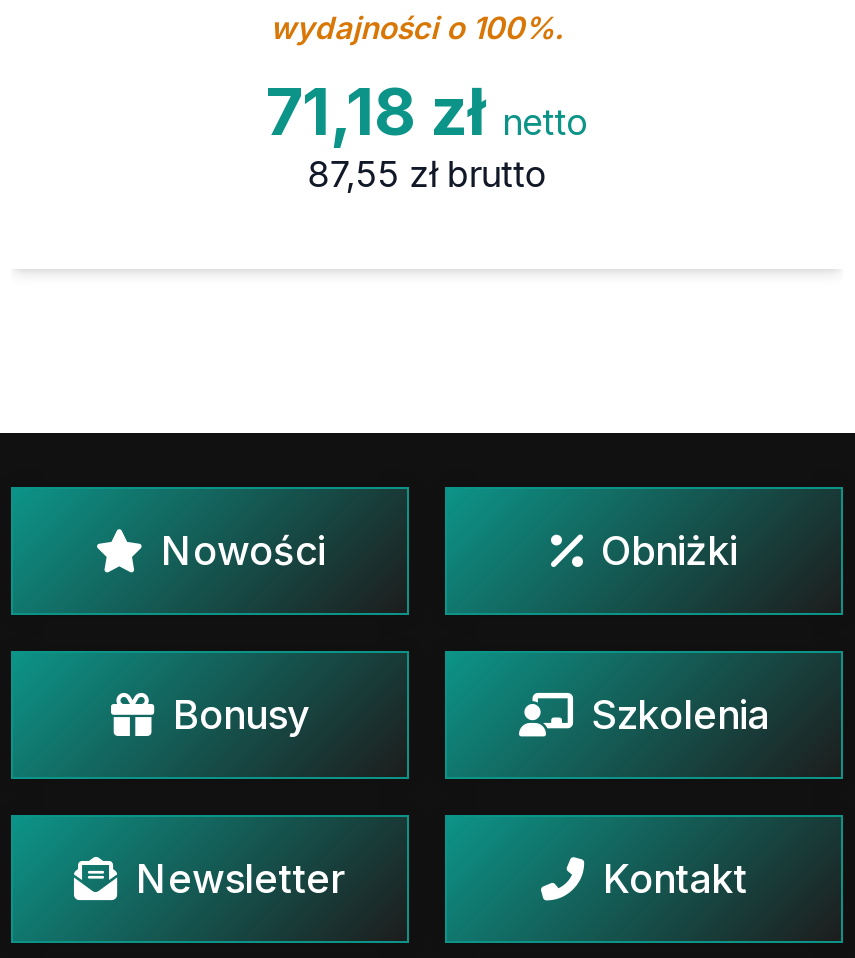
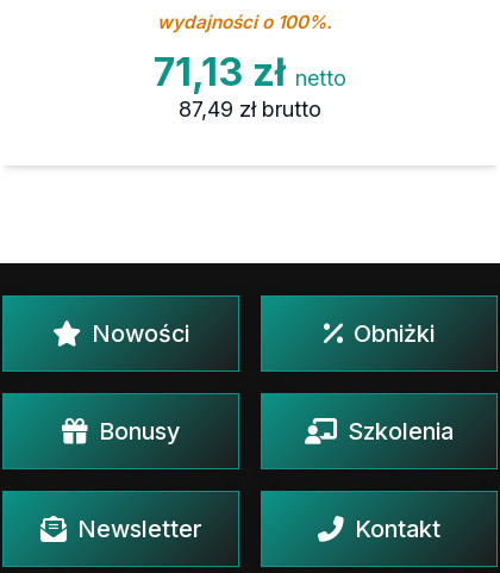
- 71,18 zł netto
+ 71,13 zł netto

- 87,55 zł brutto
+ 87,49 zł brutto
